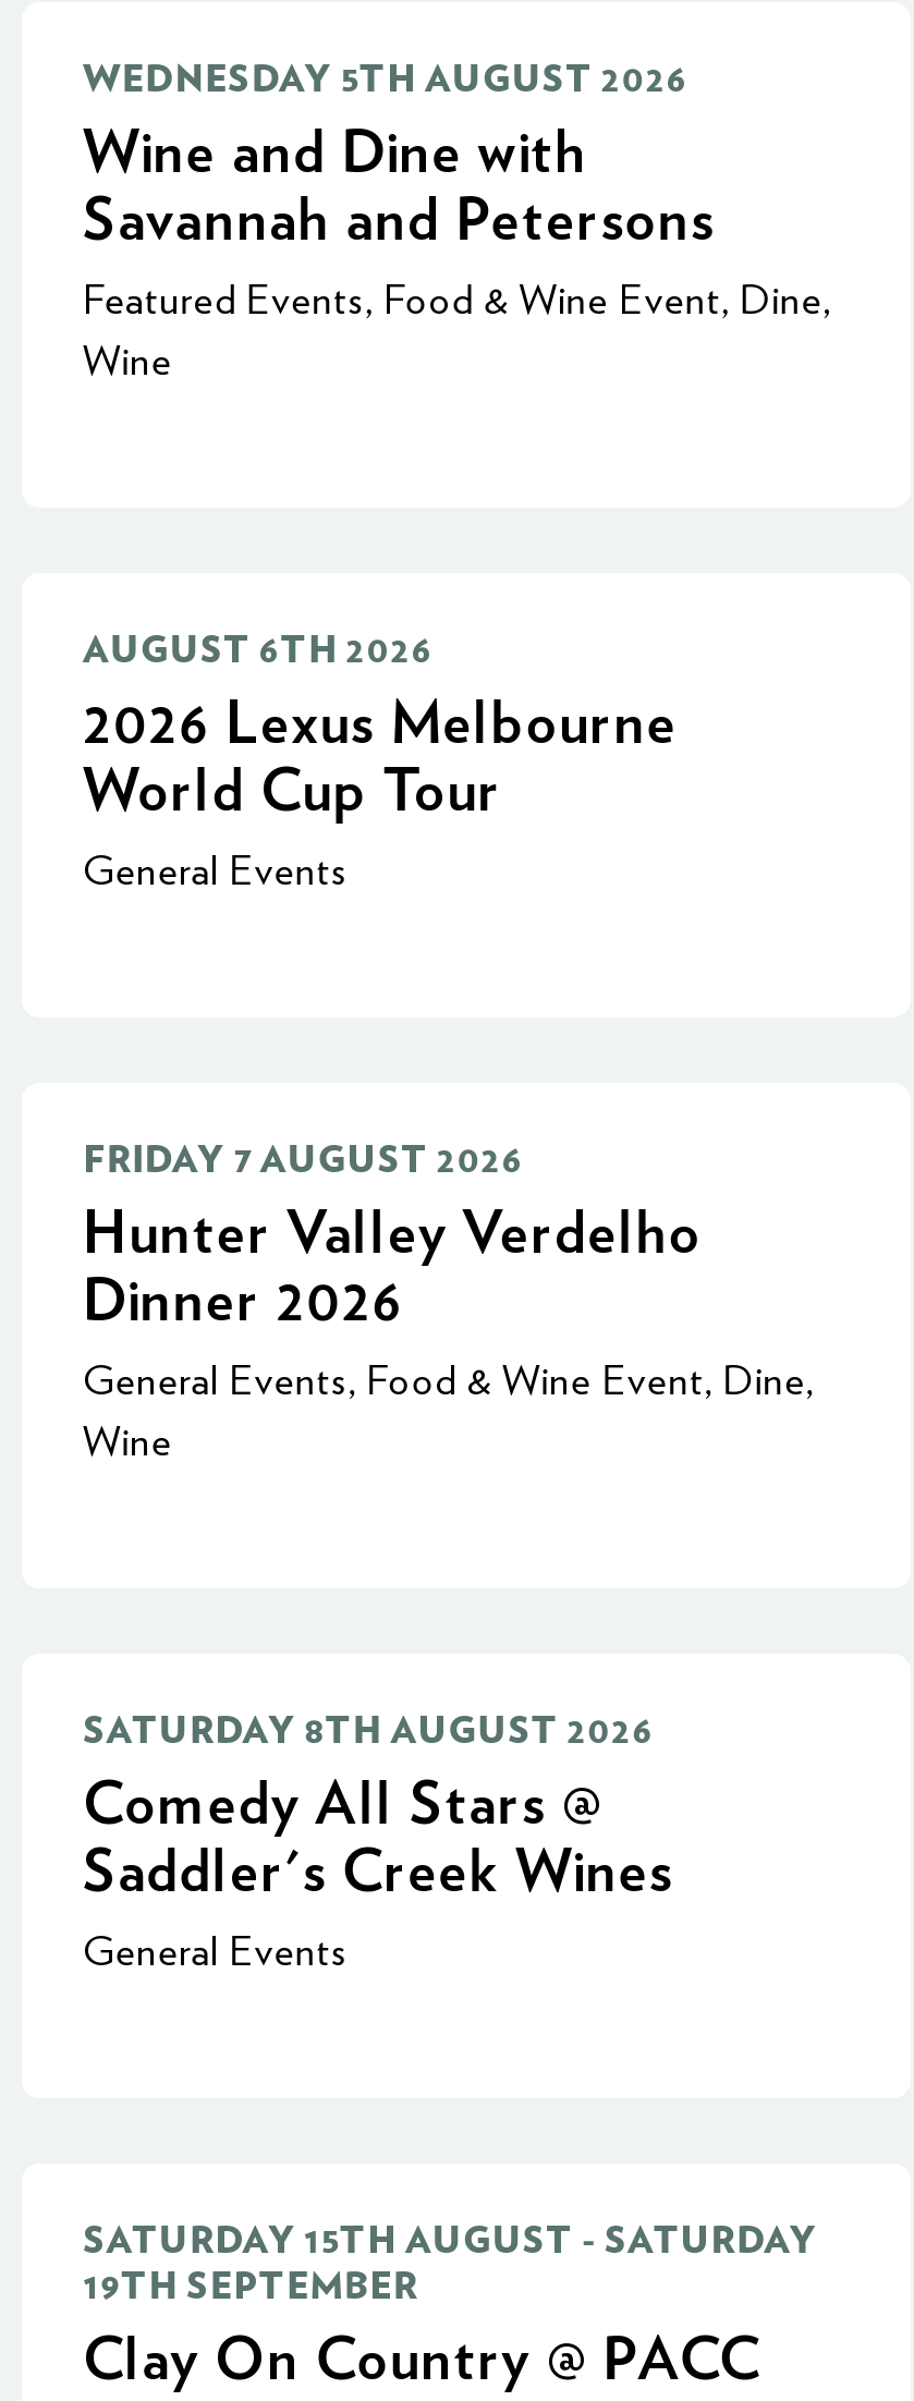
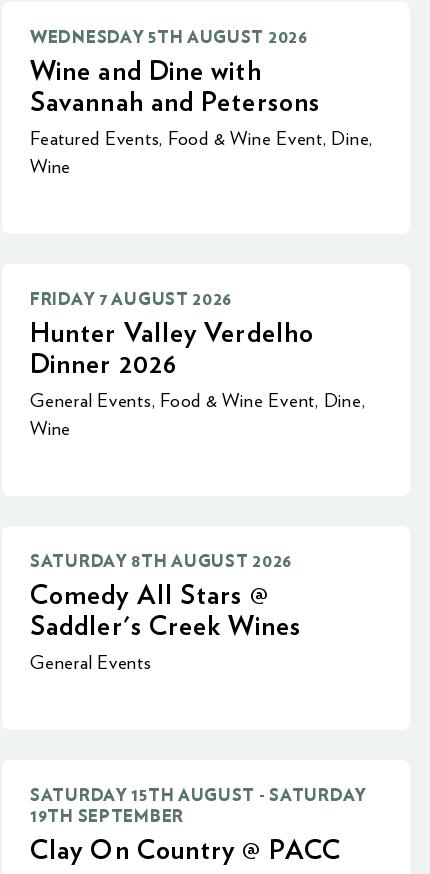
- AUGUST 6TH 2026
- 2026 Lexus Melbourne
- World Cup Tour
- General Events
